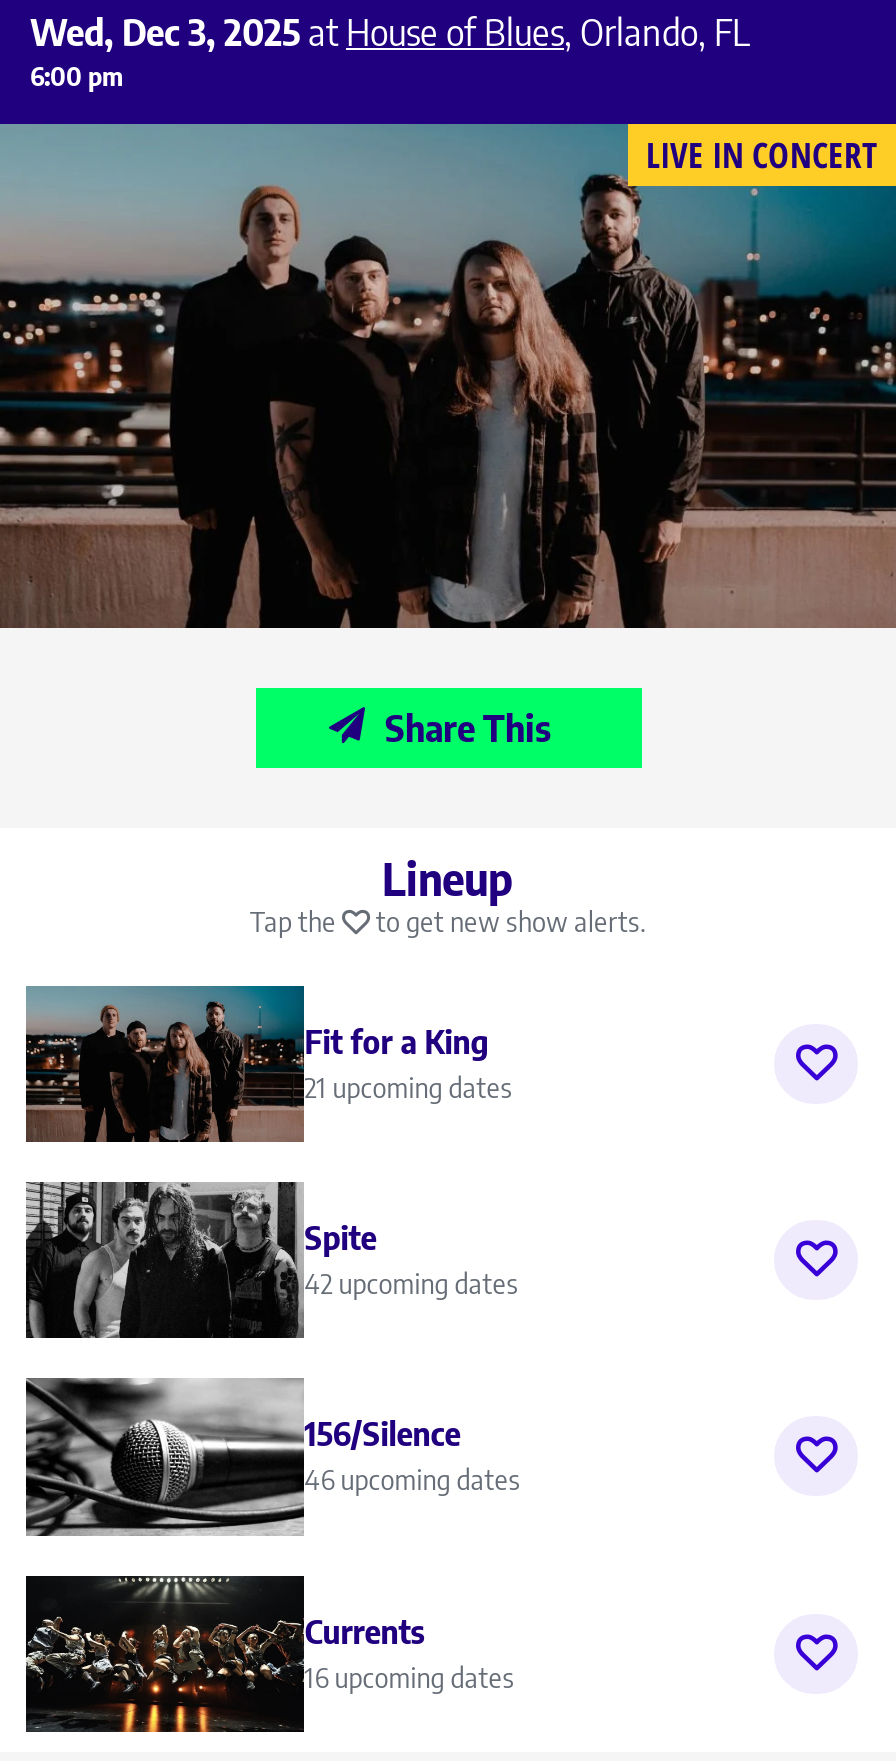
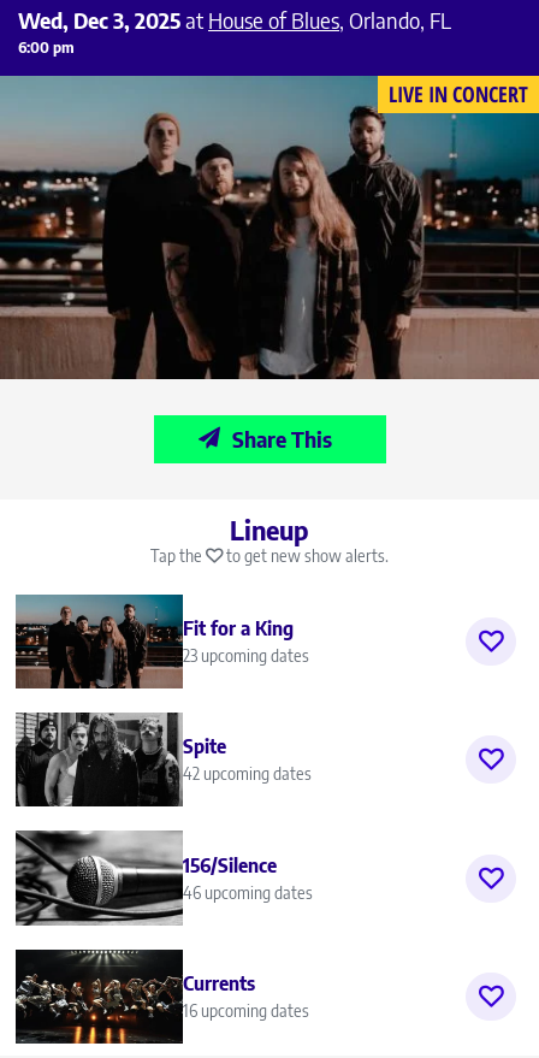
- 21 upcoming dates
+ 23 upcoming dates
